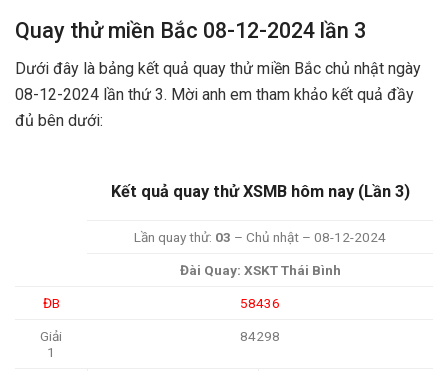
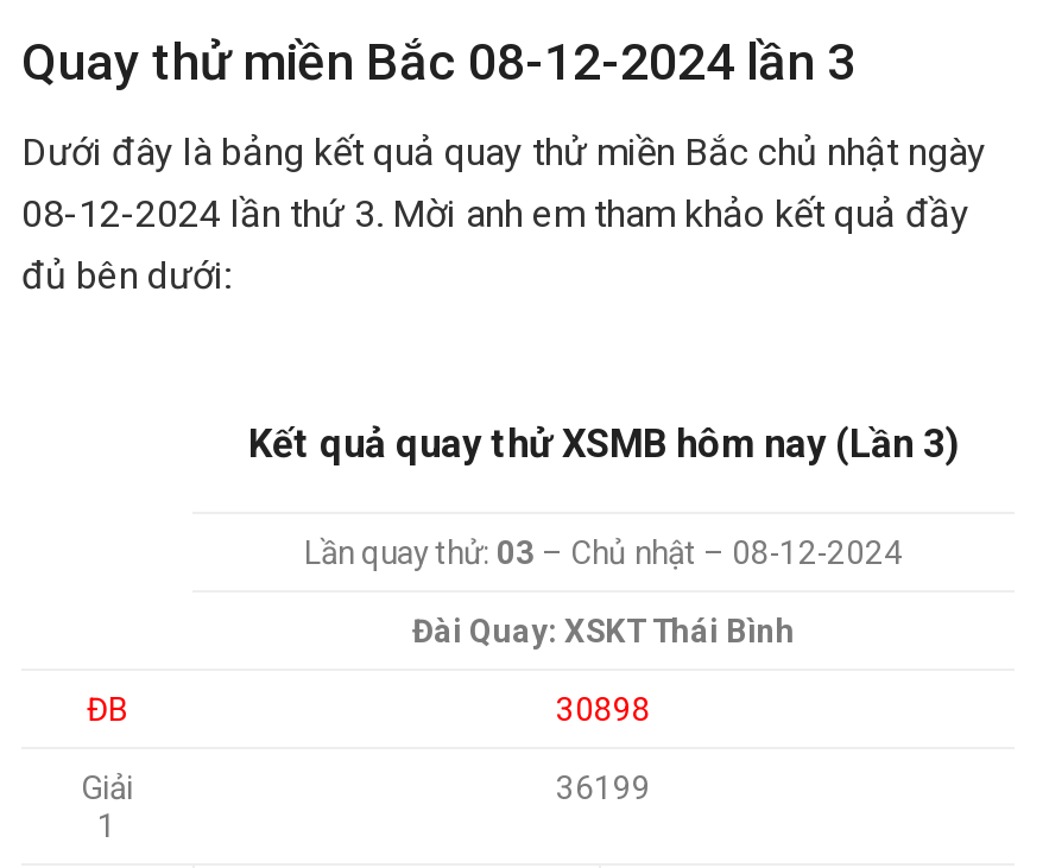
- 58436
+ 30898

- 84298
+ 36199
